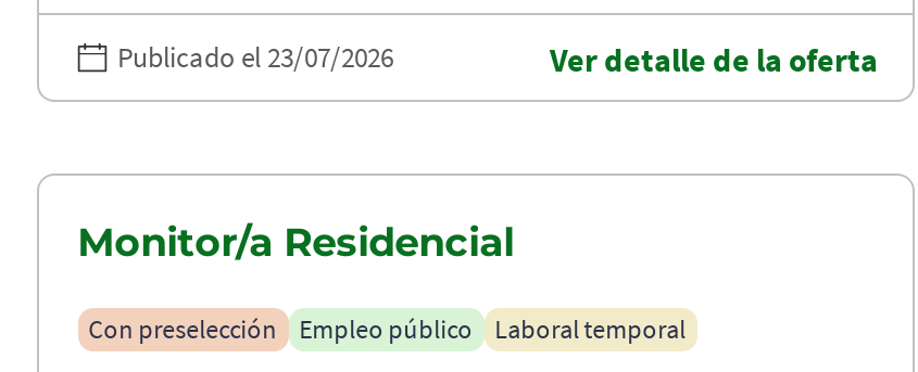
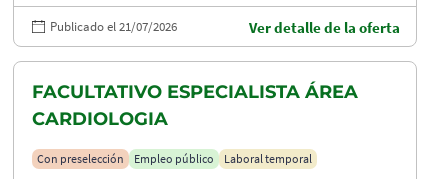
- Publicado el 23/07/2026
+ Publicado el 21/07/2026

- Monitor/a Residencial
+ FACULTATIVO ESPECIALISTA ÁREA
+ CARDIOLOGIA
